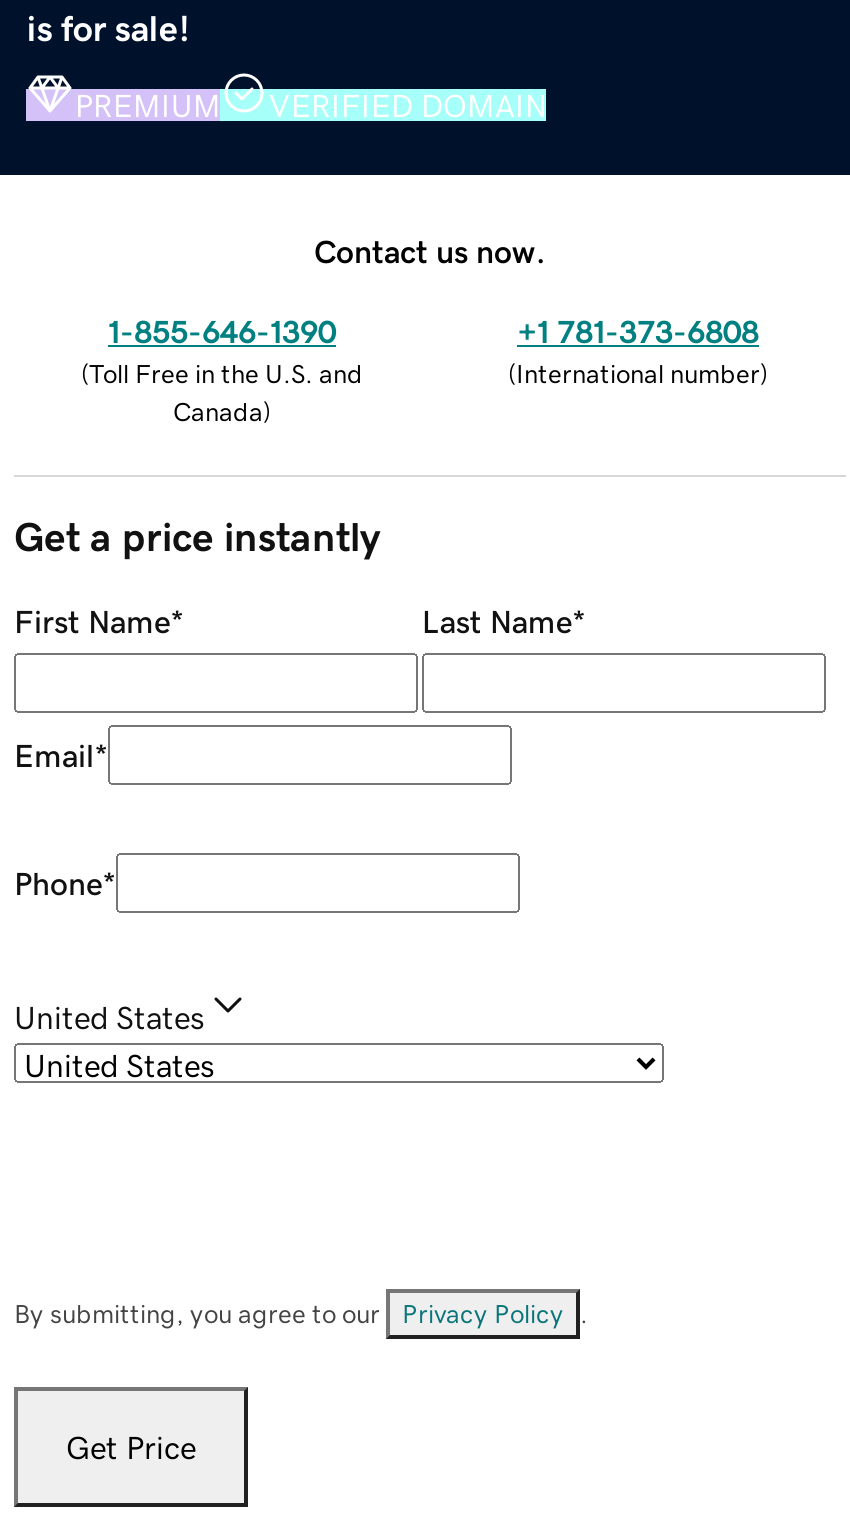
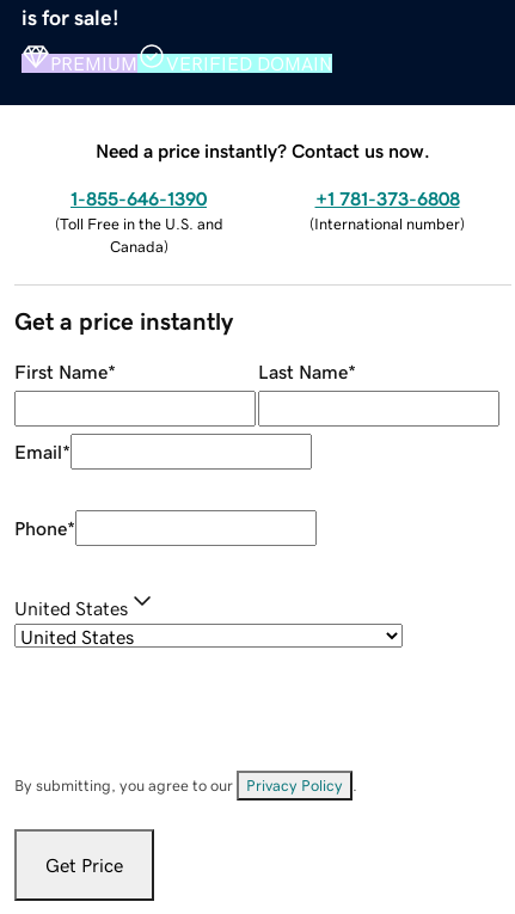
- Contact us now.
+ Need a price instantly? Contact us now.
